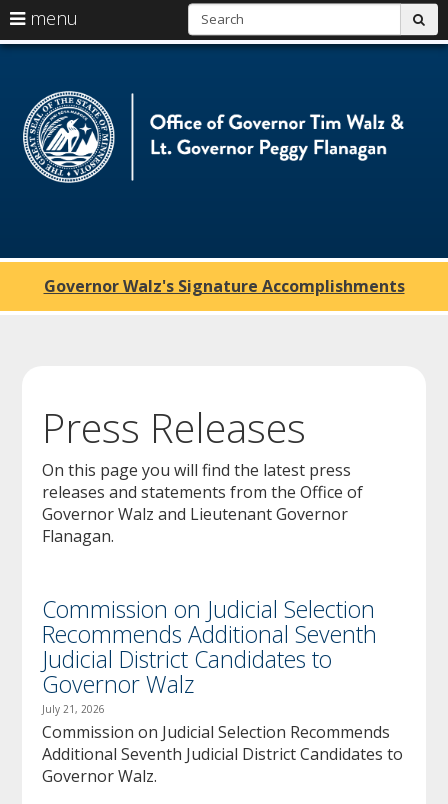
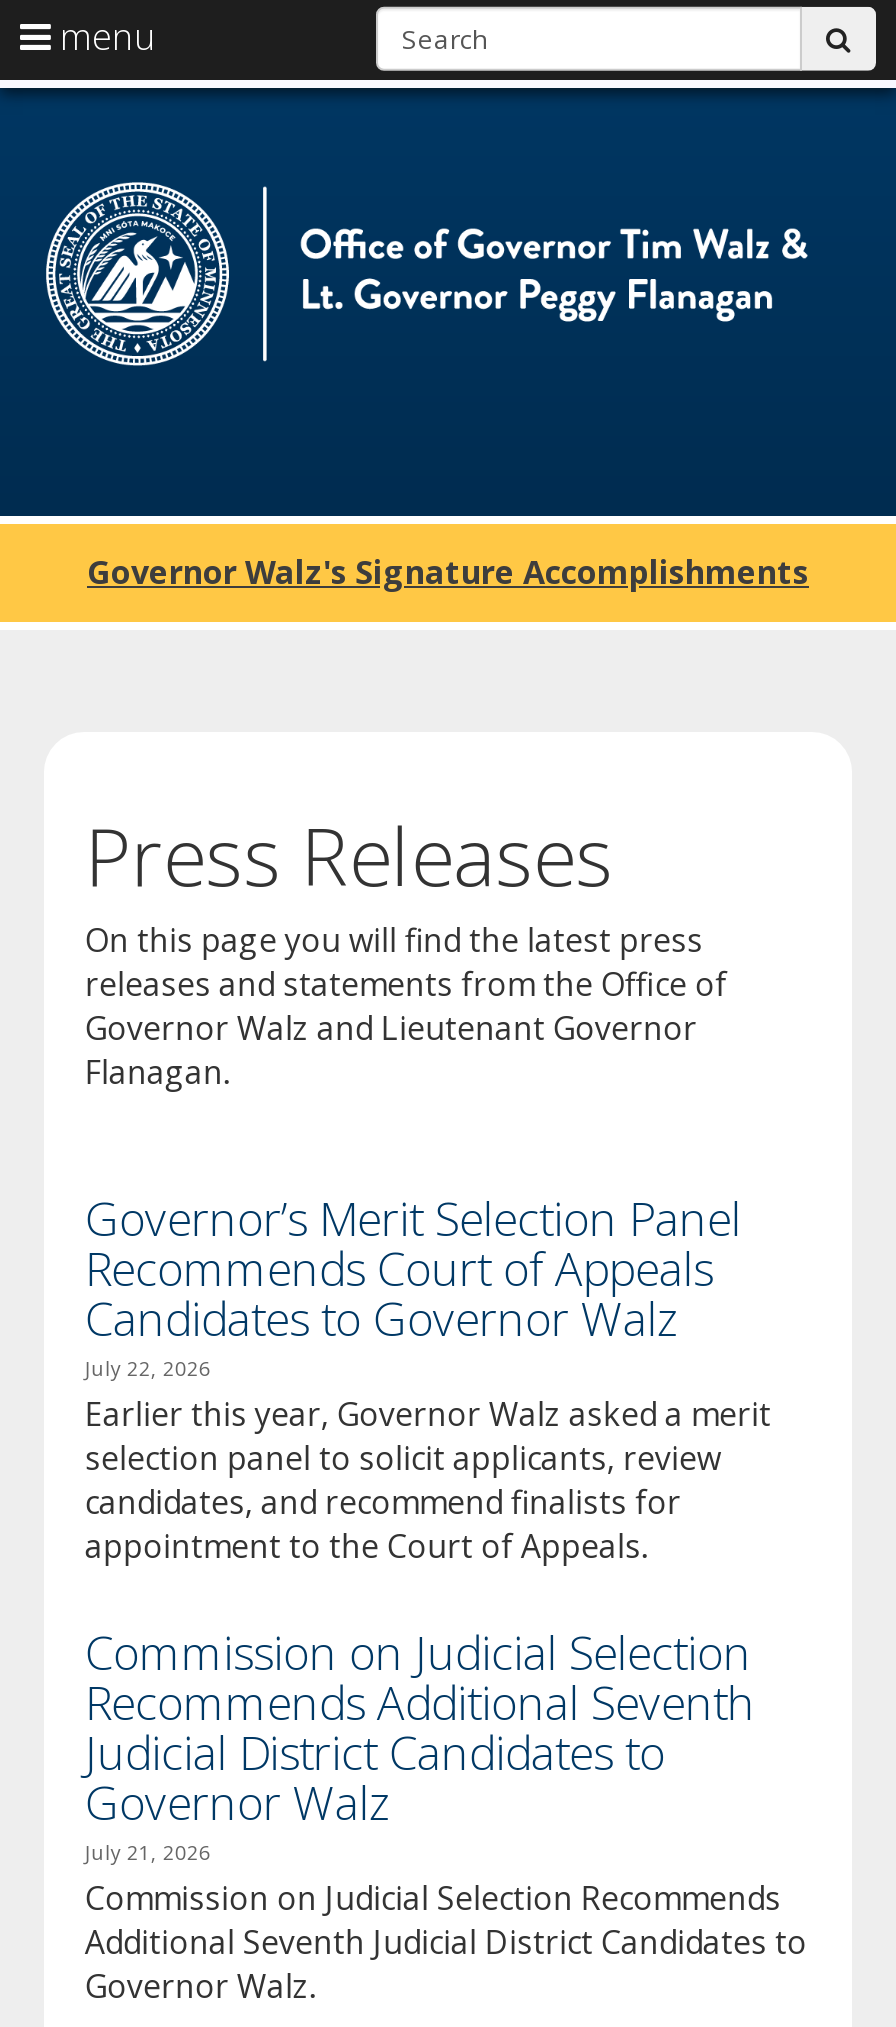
+ Governor’s Merit Selection Panel
+ Recommends Court of Appeals
+ Candidates to Governor Walz
+ July 22, 2026
+ Earlier this year, Governor Walz asked a merit
+ selection panel to solicit applicants, review
+ candidates, and recommend finalists for
+ appointment to the Court of Appeals.
